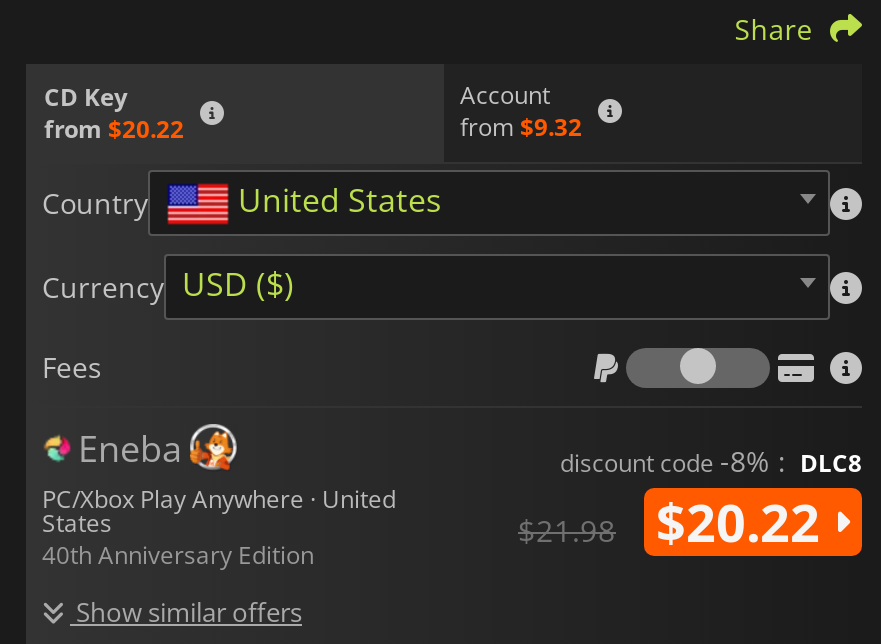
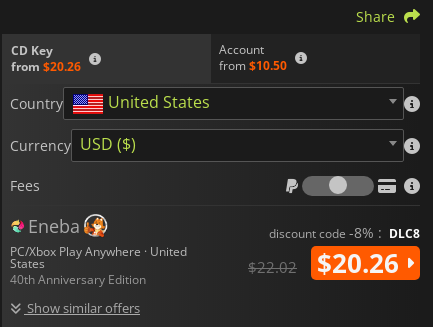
- from $20.22
+ from $20.26

- from $9.32
+ from $10.50

- $20.22
+ $20.26

- $21.98
+ $22.02
